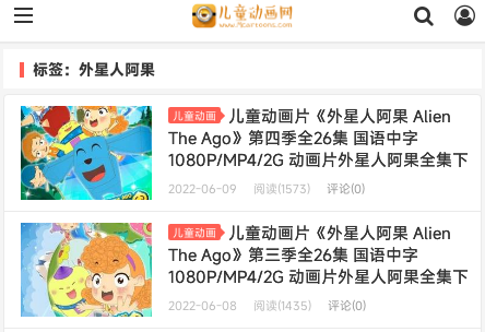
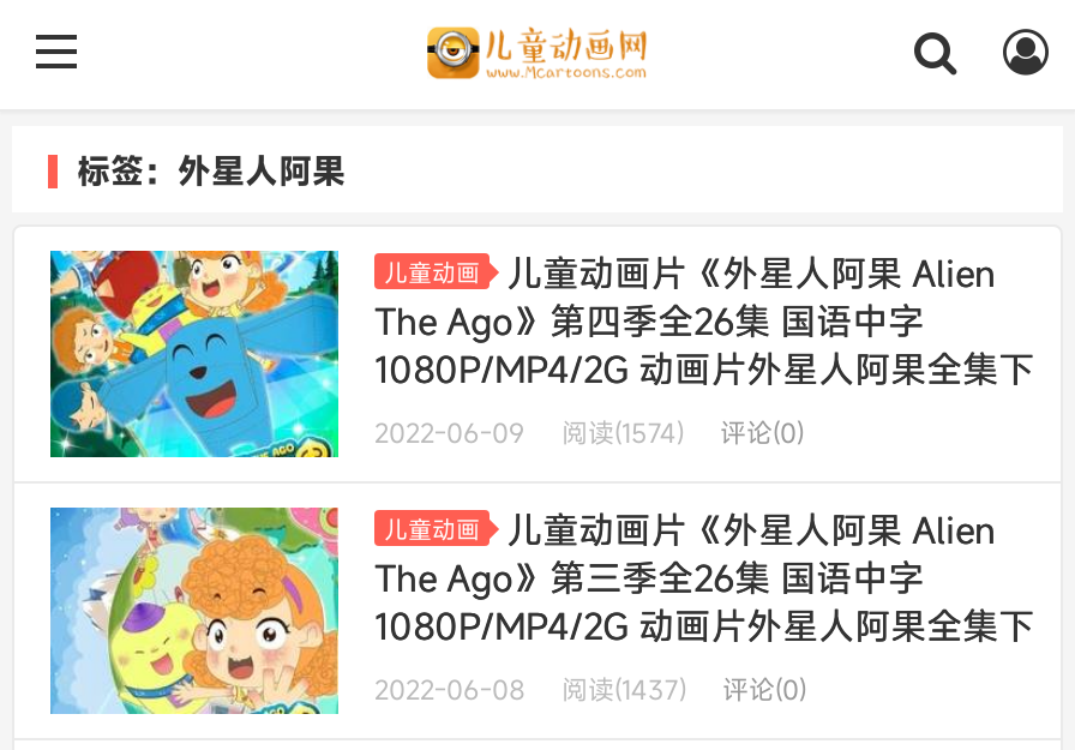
- 阅读(1573)
+ 阅读(1574)

- 阅读(1435)
+ 阅读(1437)
